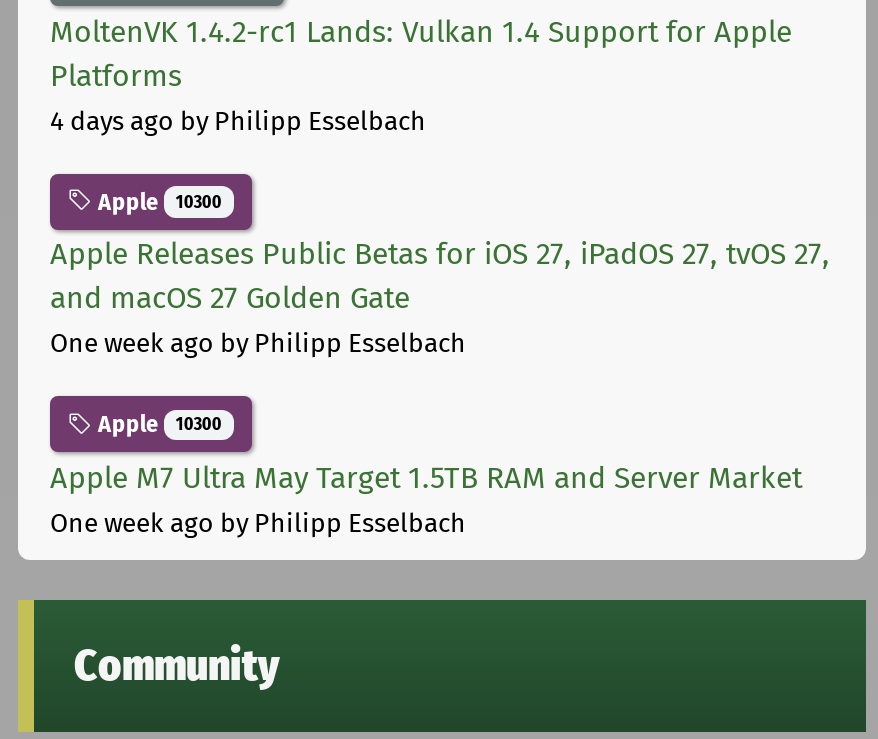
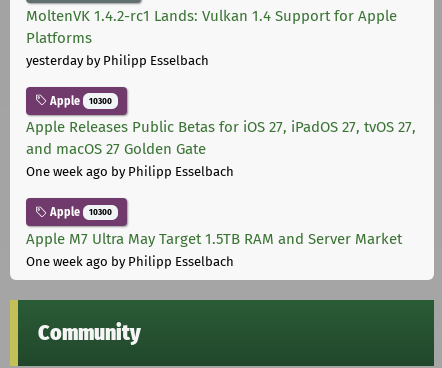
- 4 days ago by Philipp Esselbach
+ yesterday by Philipp Esselbach
